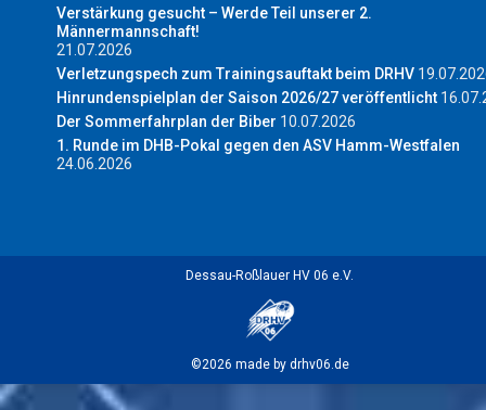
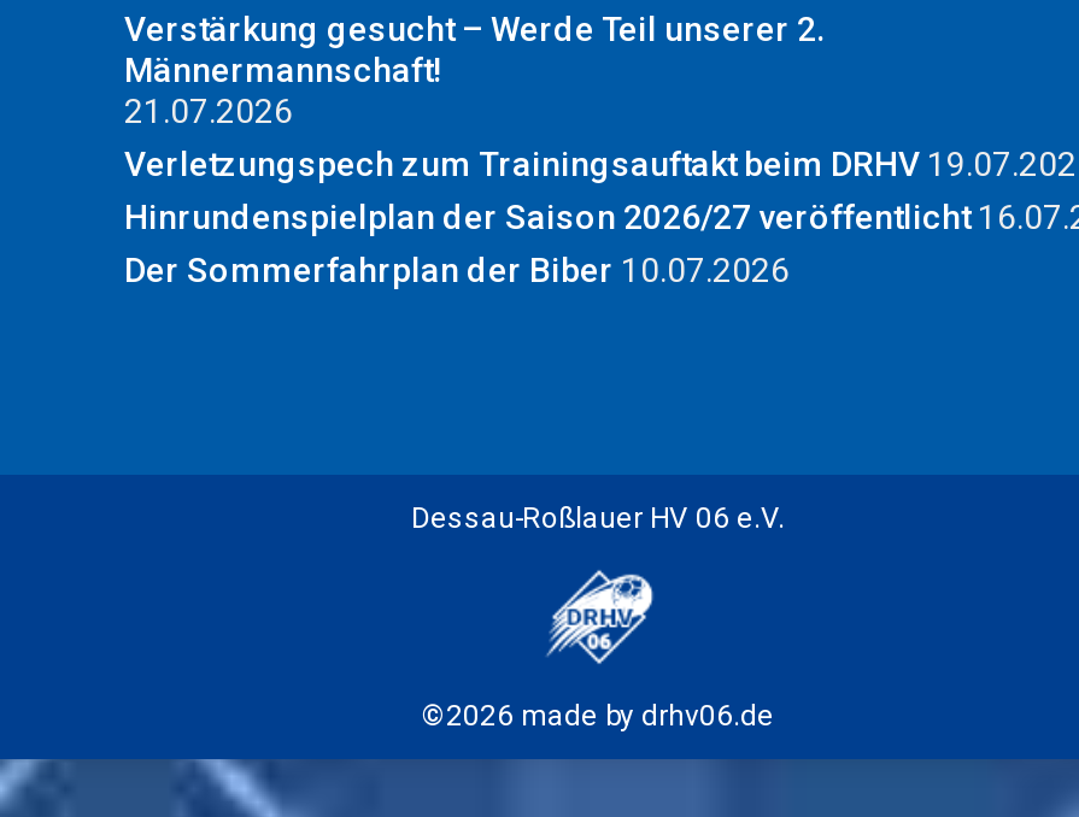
- 1. Runde im DHB-Pokal gegen den ASV Hamm-Westfalen
- 24.06.2026
